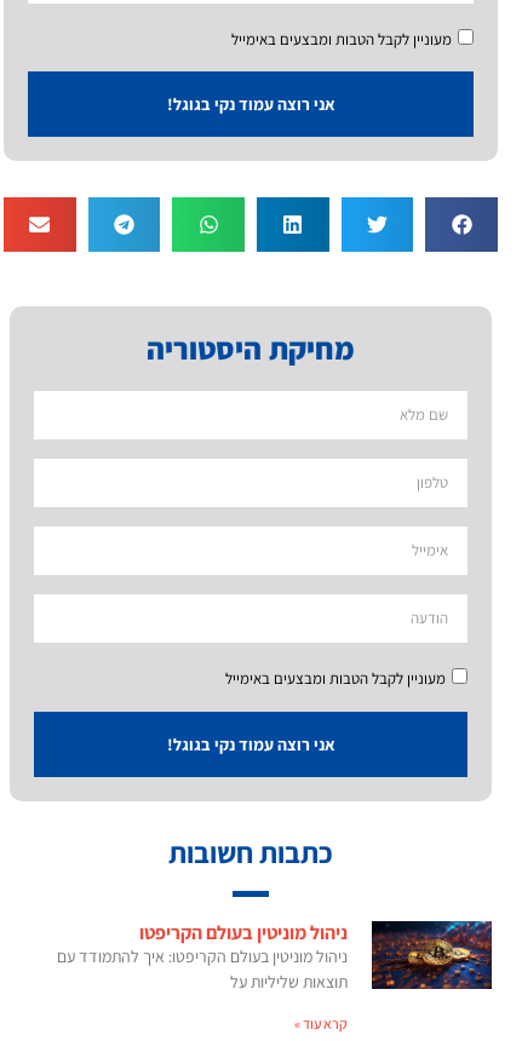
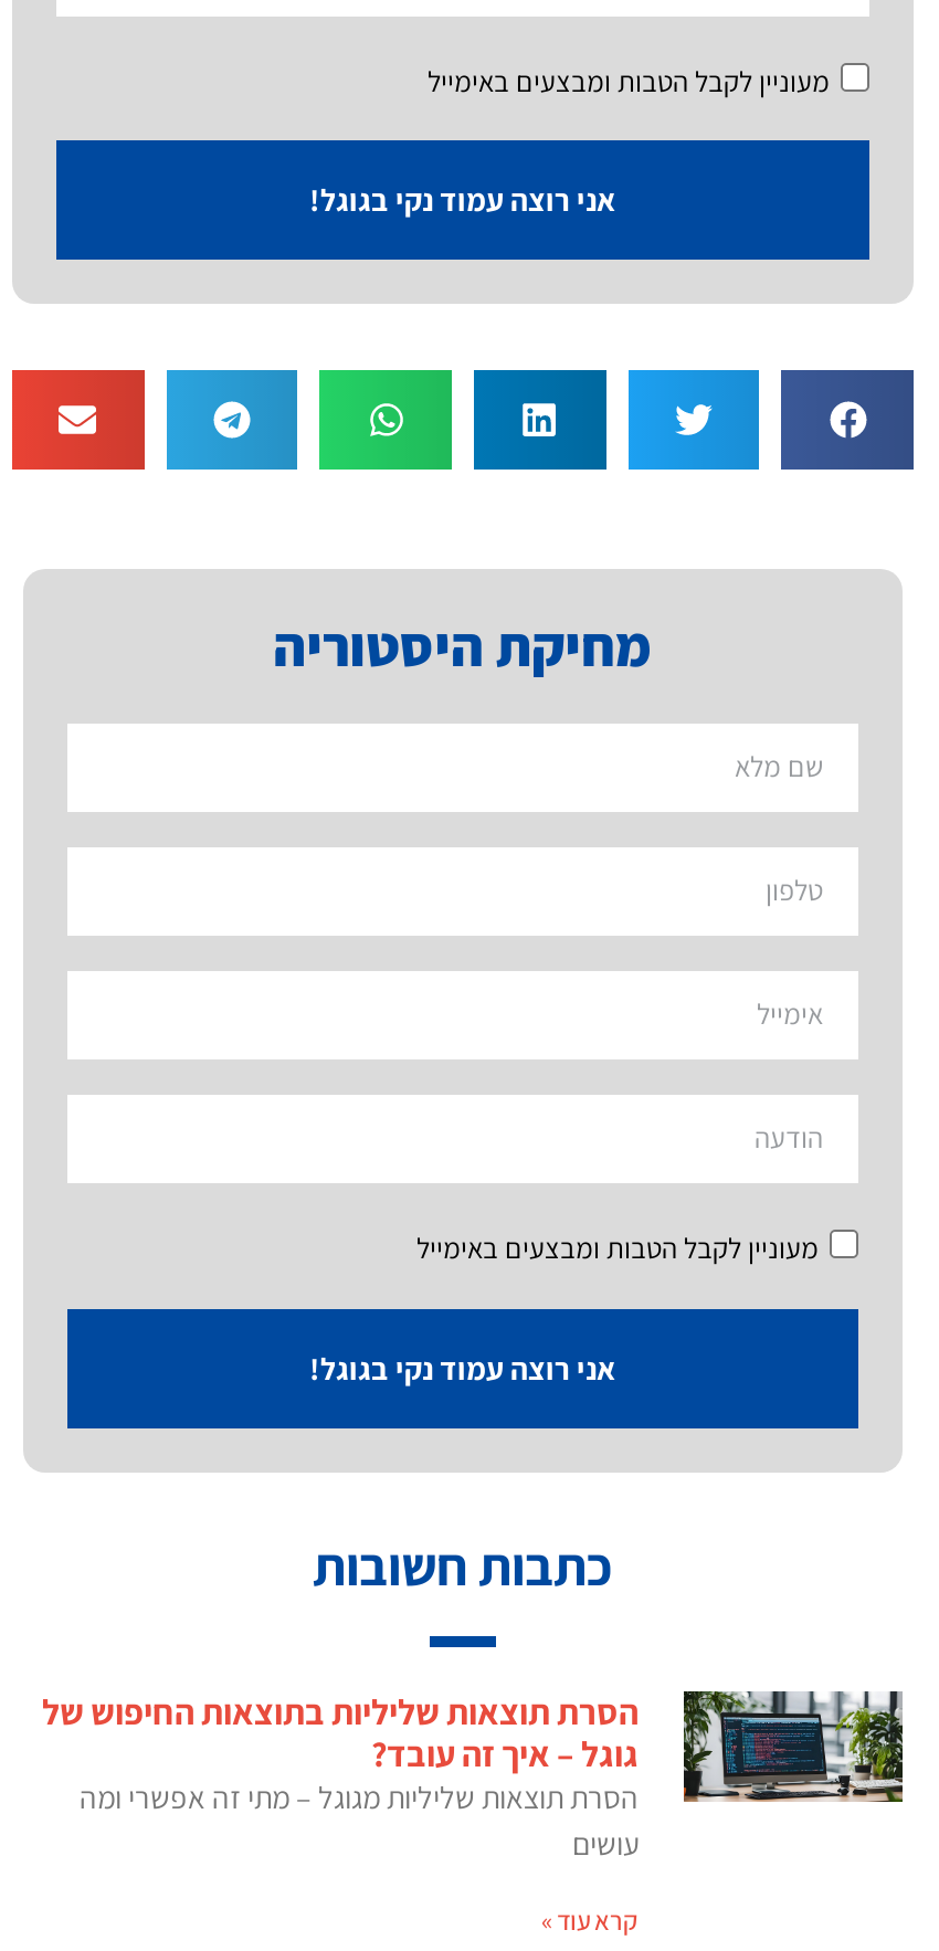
- [image]
- ניהול מוניטין בעולם הקריפטו
- ניהול מוניטין בעולם הקריפטו: איך להתמודד עם
- תוצאות שליליות על
+ [image]
+ הסרת תוצאות שליליות בתוצאות החיפוש של
+ גוגל – איך זה עובד?
+ הסרת תוצאות שליליות מגוגל – מתי זה אפשרי ומה
+ עושים
